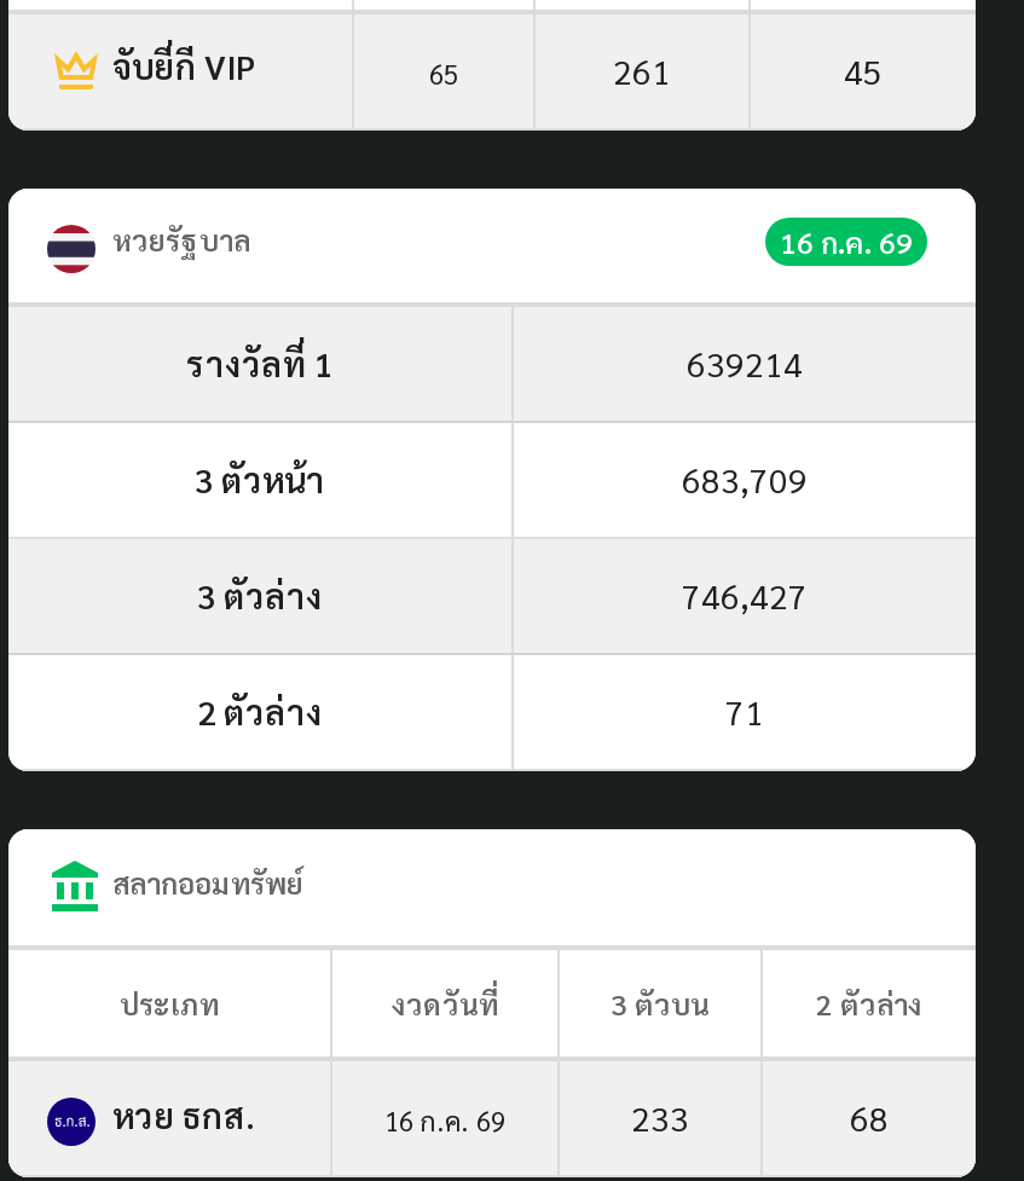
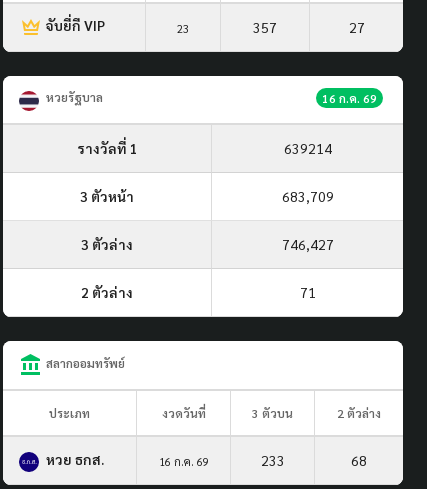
- 65
+ 23

- 261
+ 357

- 45
+ 27
